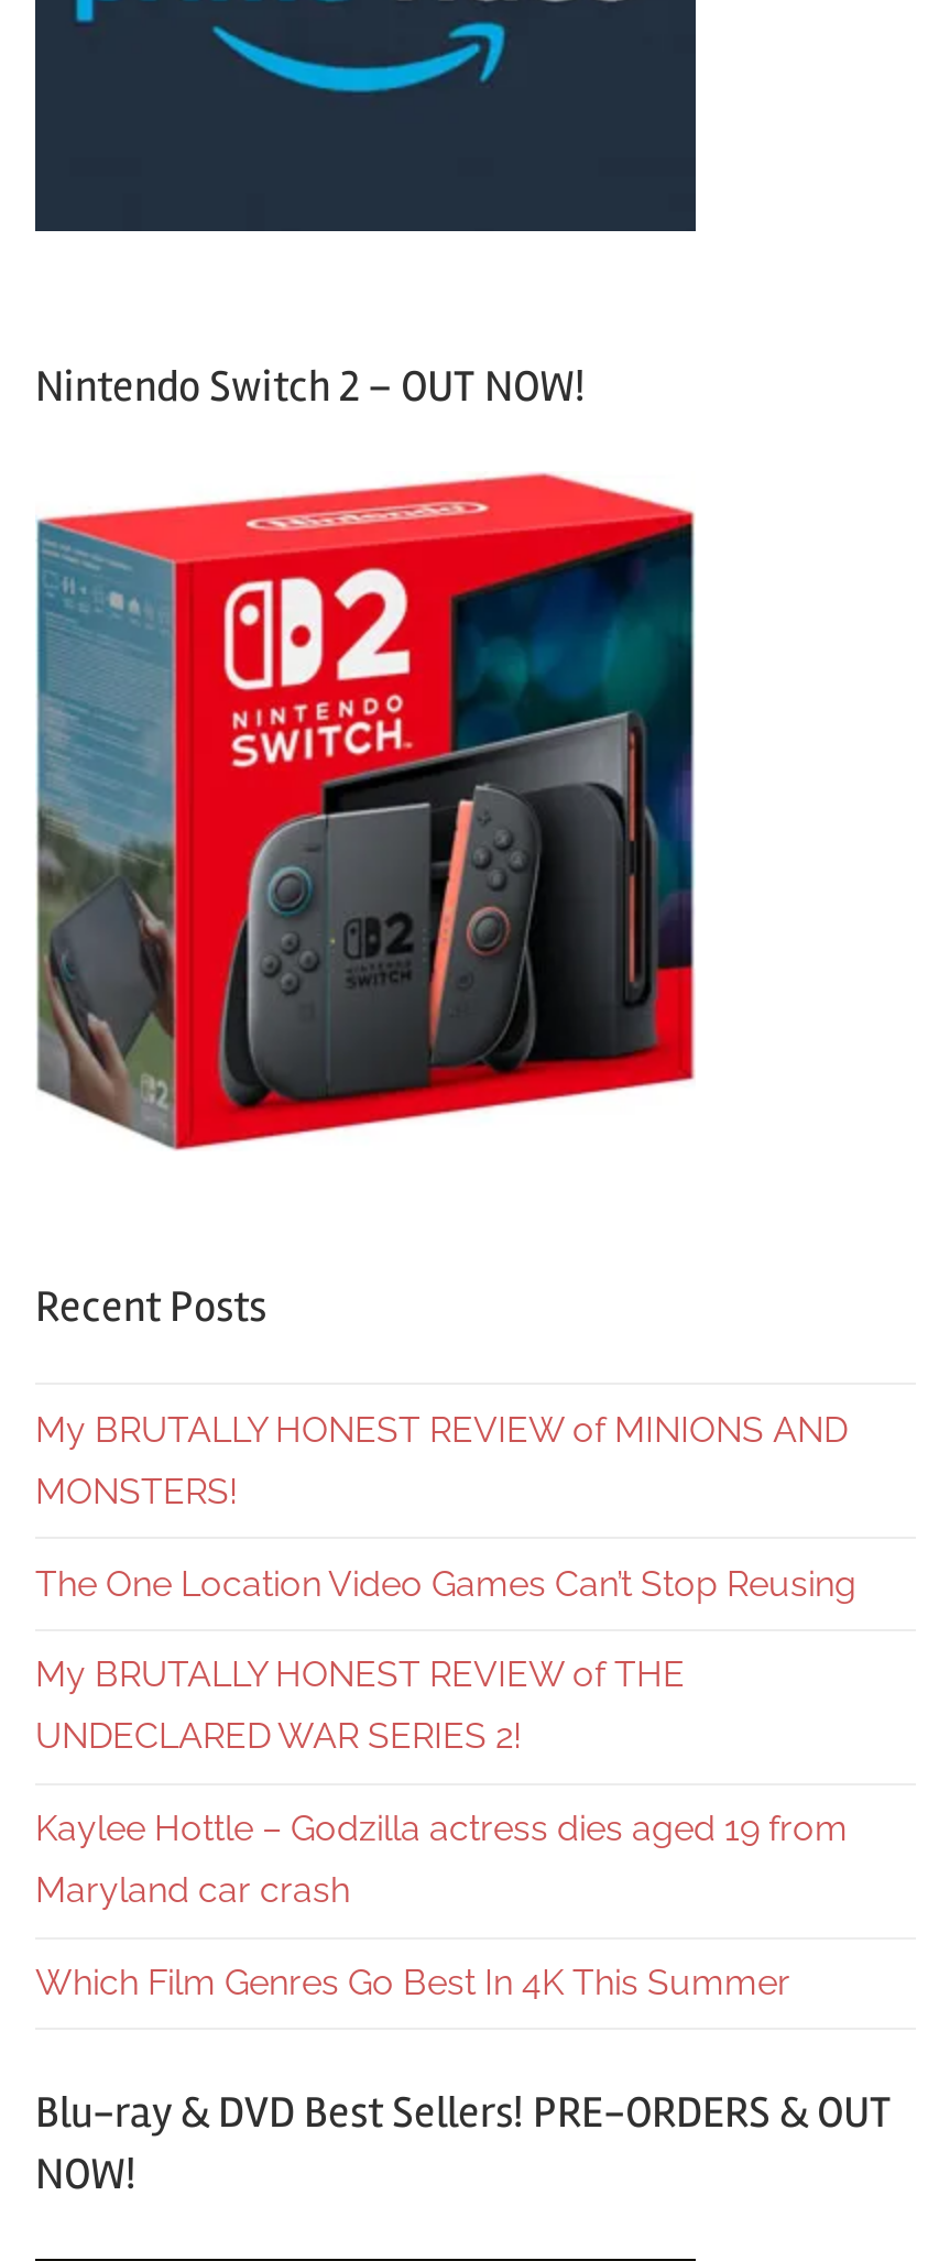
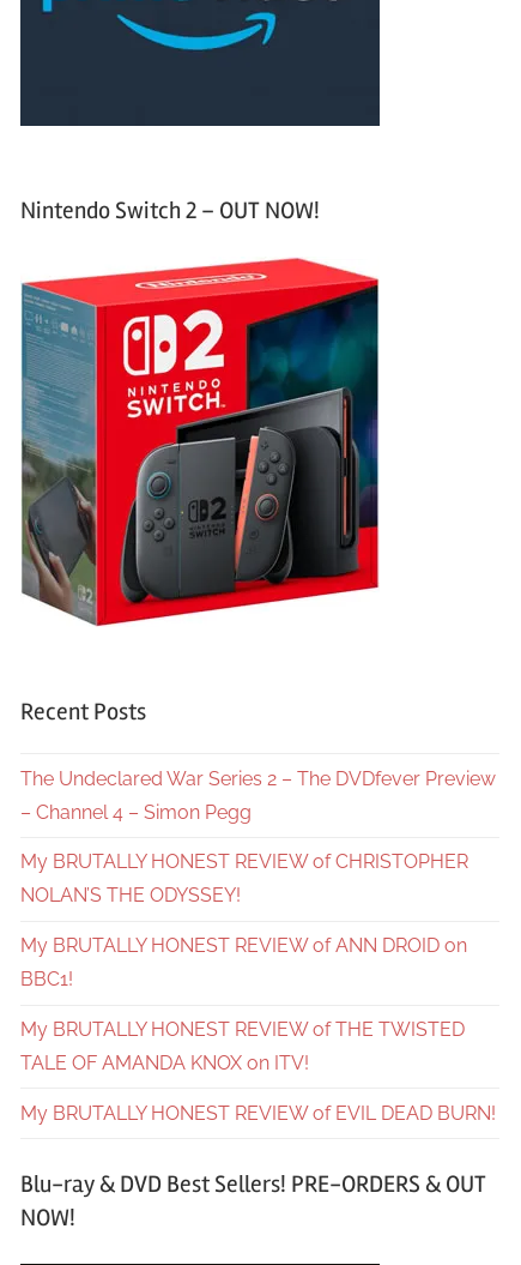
- My BRUTALLY HONEST REVIEW of MINIONS AND
- MONSTERS!
- The One Location Video Games Can’t Stop Reusing
- My BRUTALLY HONEST REVIEW of THE
- UNDECLARED WAR SERIES 2!
- Kaylee Hottle – Godzilla actress dies aged 19 from
- Maryland car crash
- Which Film Genres Go Best In 4K This Summer
+ The Undeclared War Series 2 – The DVDfever Preview
+ – Channel 4 – Simon Pegg
+ My BRUTALLY HONEST REVIEW of CHRISTOPHER
+ NOLAN’S THE ODYSSEY!
+ My BRUTALLY HONEST REVIEW of ANN DROID on
+ BBC1!
+ My BRUTALLY HONEST REVIEW of THE TWISTED
+ TALE OF AMANDA KNOX on ITV!
+ My BRUTALLY HONEST REVIEW of EVIL DEAD BURN!
